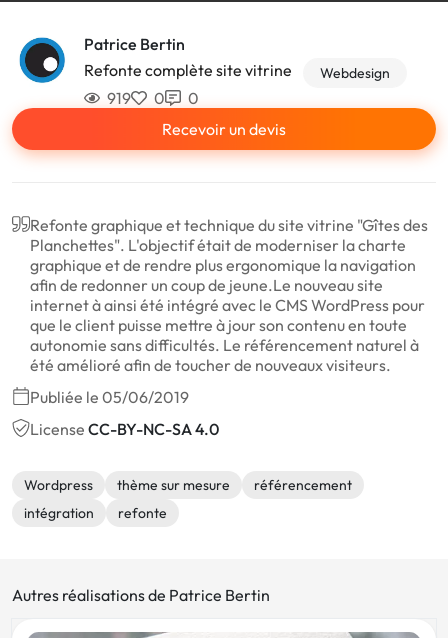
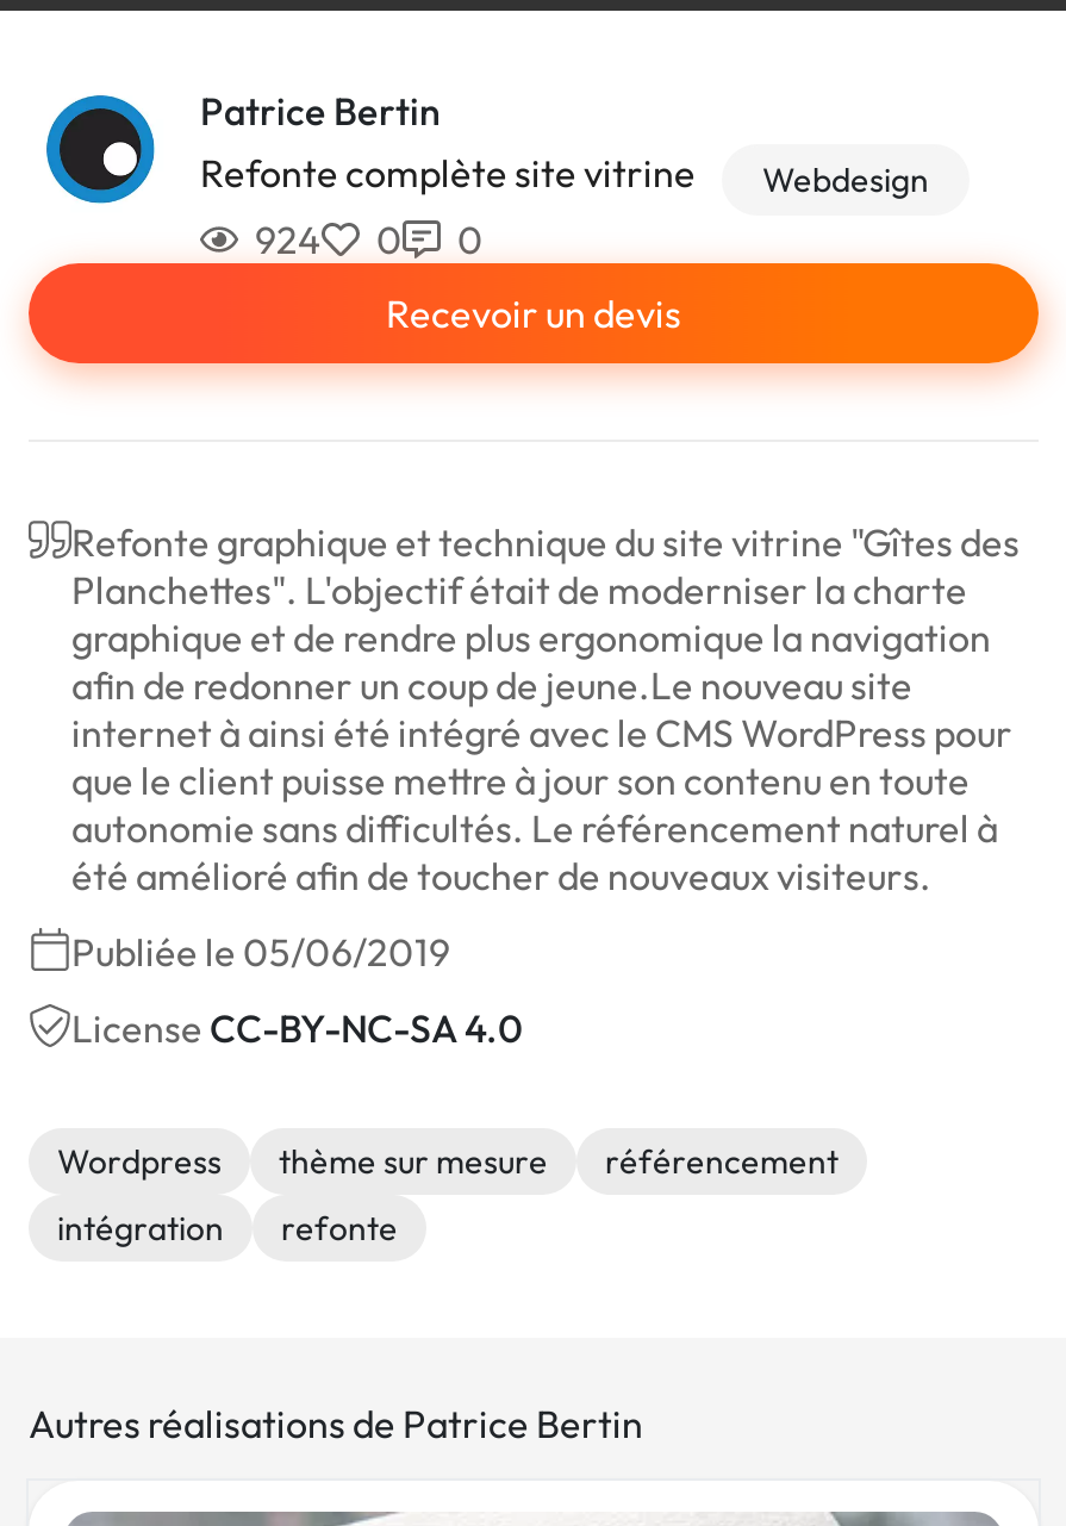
- 919
+ 924
